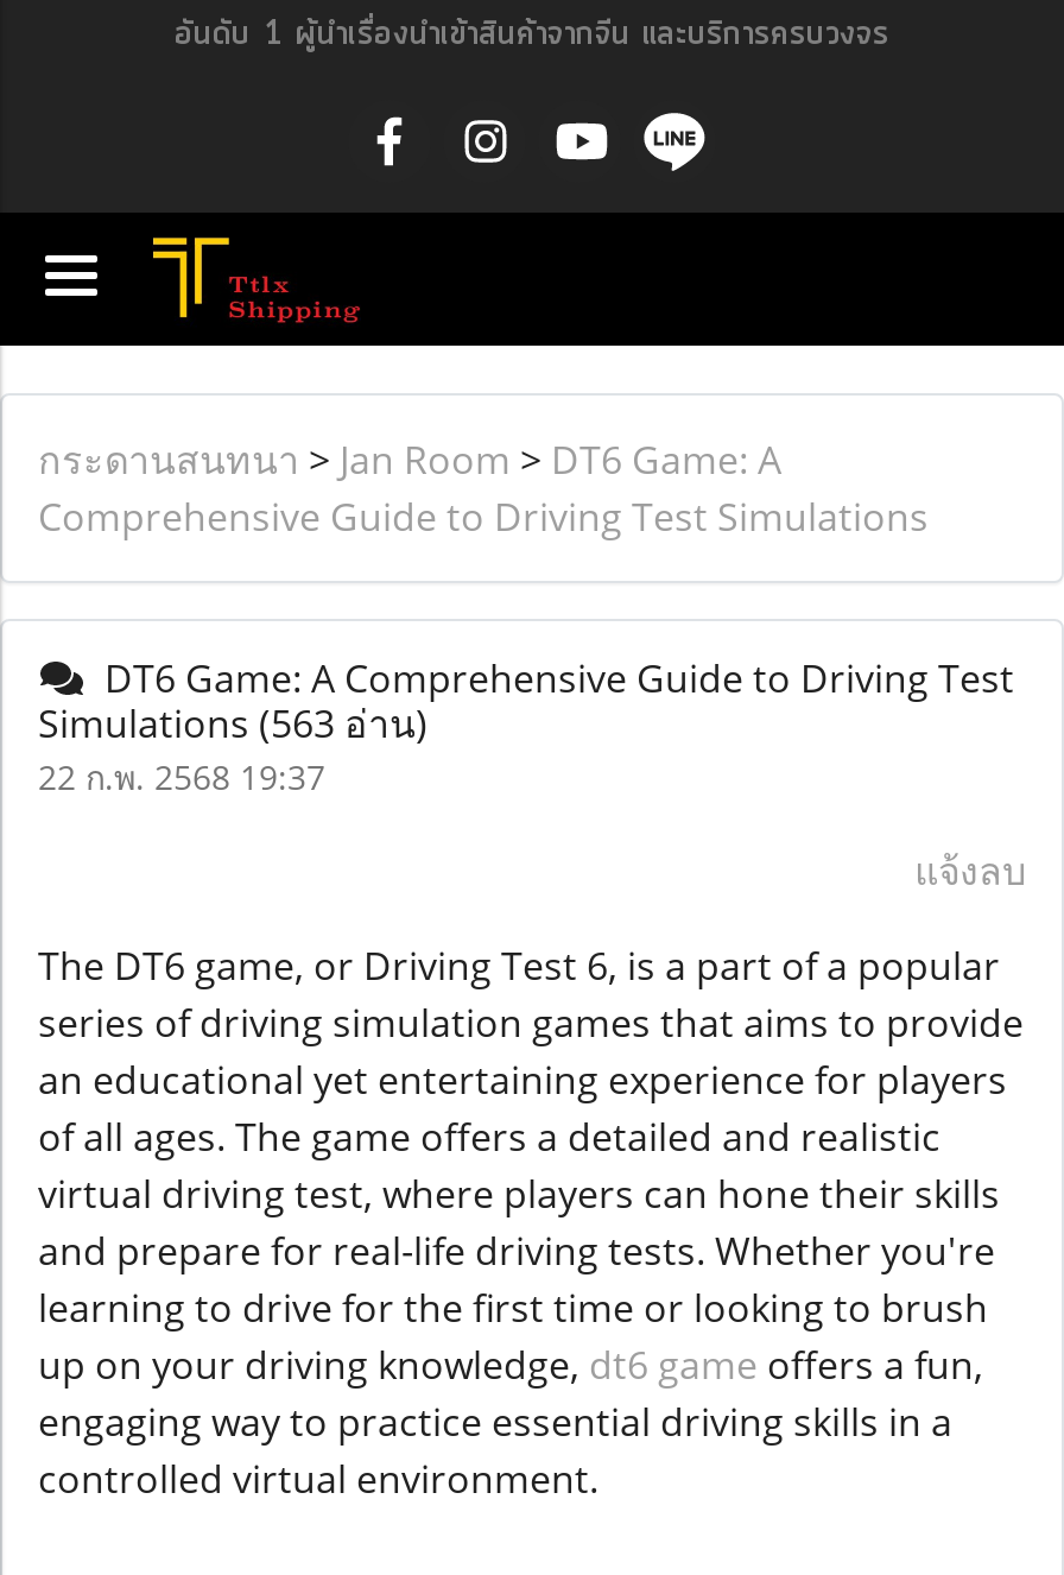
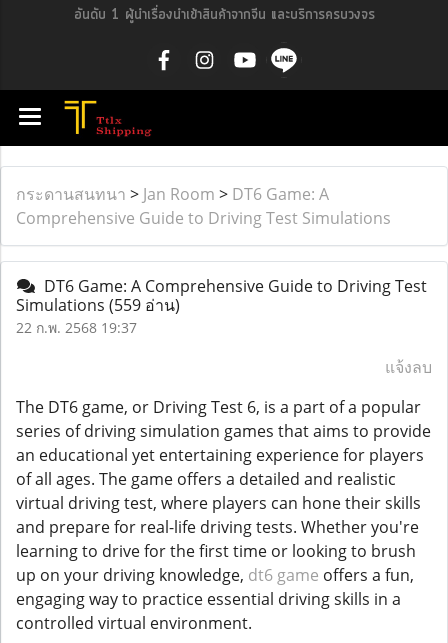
- Simulations (563 อ่าน)
+ Simulations (559 อ่าน)
